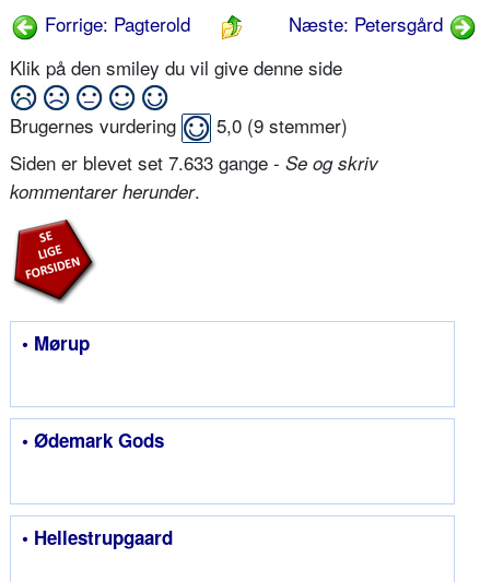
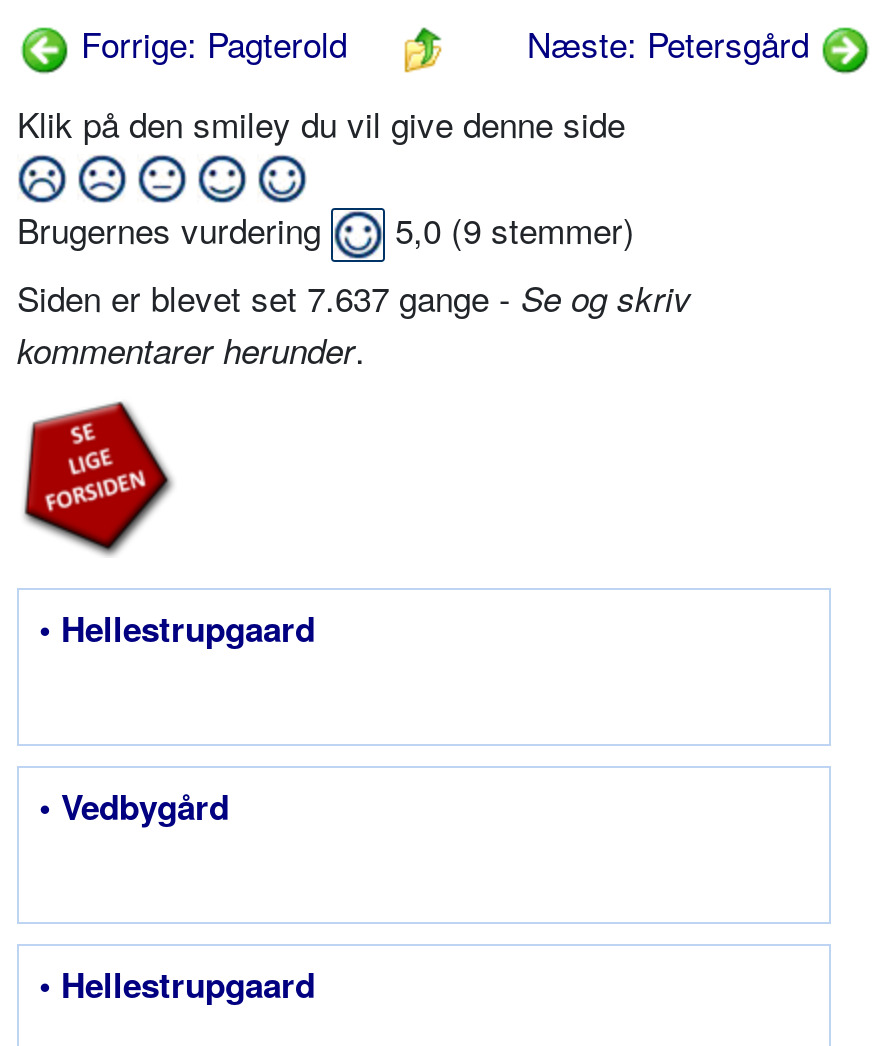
- Siden er blevet set 7.633 gange - Se og skriv
+ Siden er blevet set 7.637 gange - Se og skriv

- • Mørup
+ • Hellestrupgaard

- • Ødemark Gods
+ • Vedbygård
